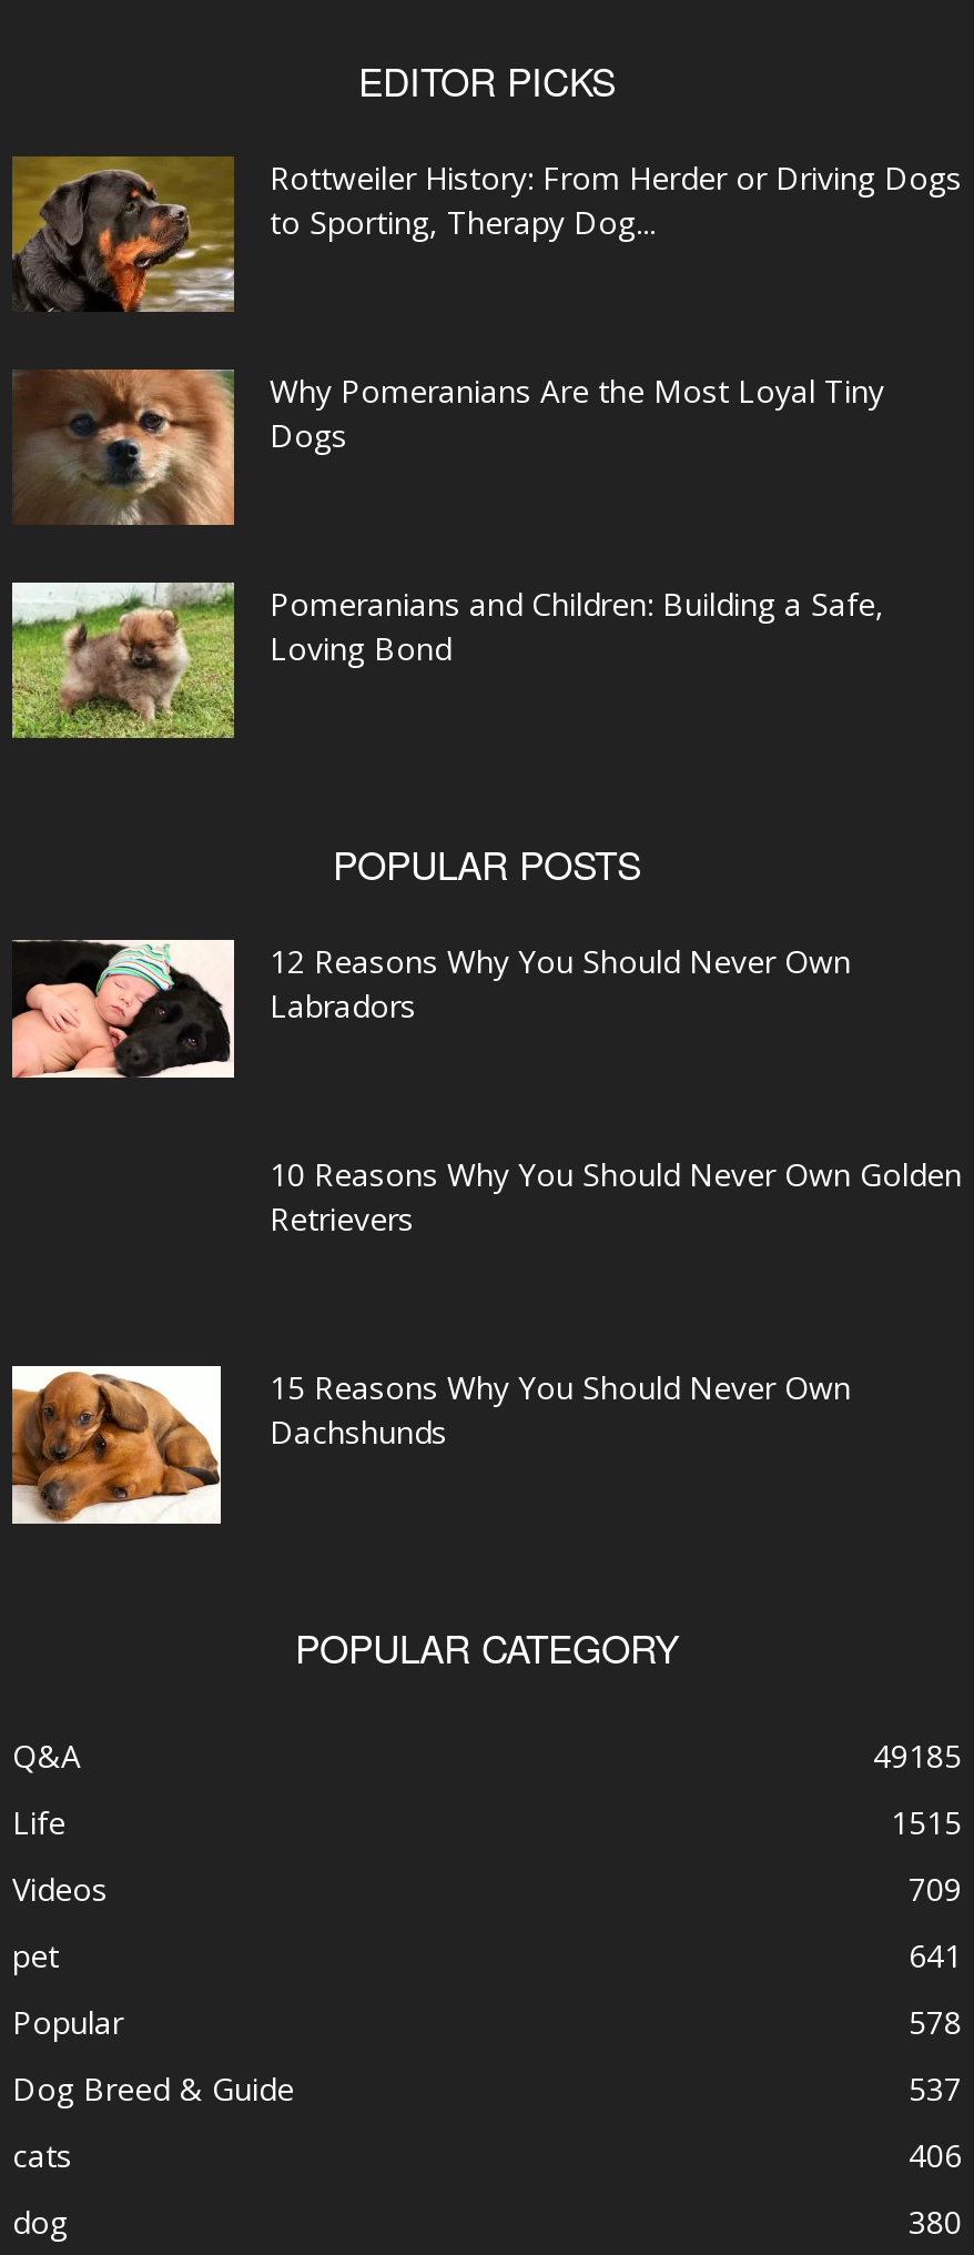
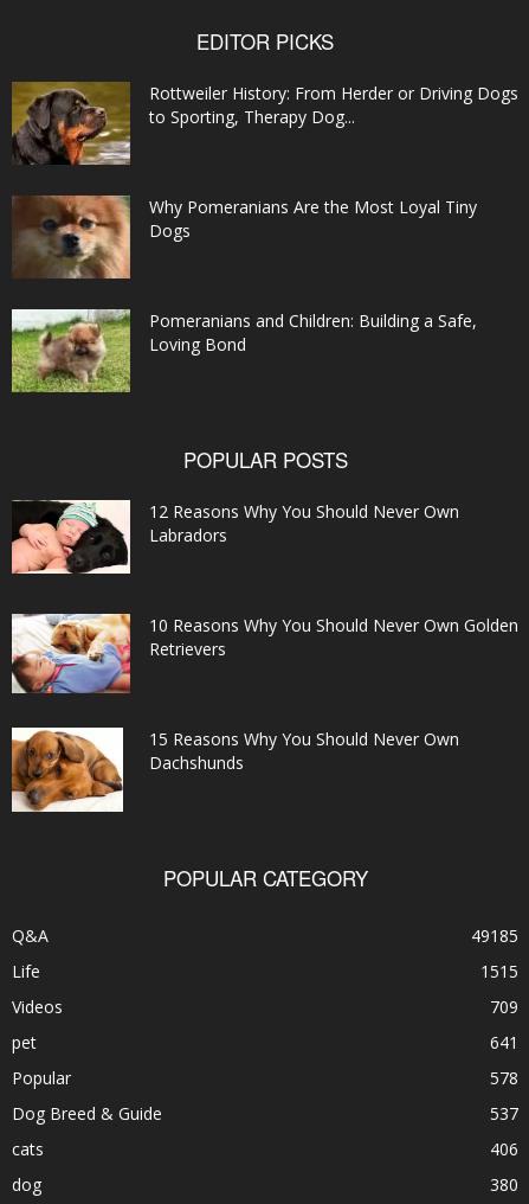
+ [image]
